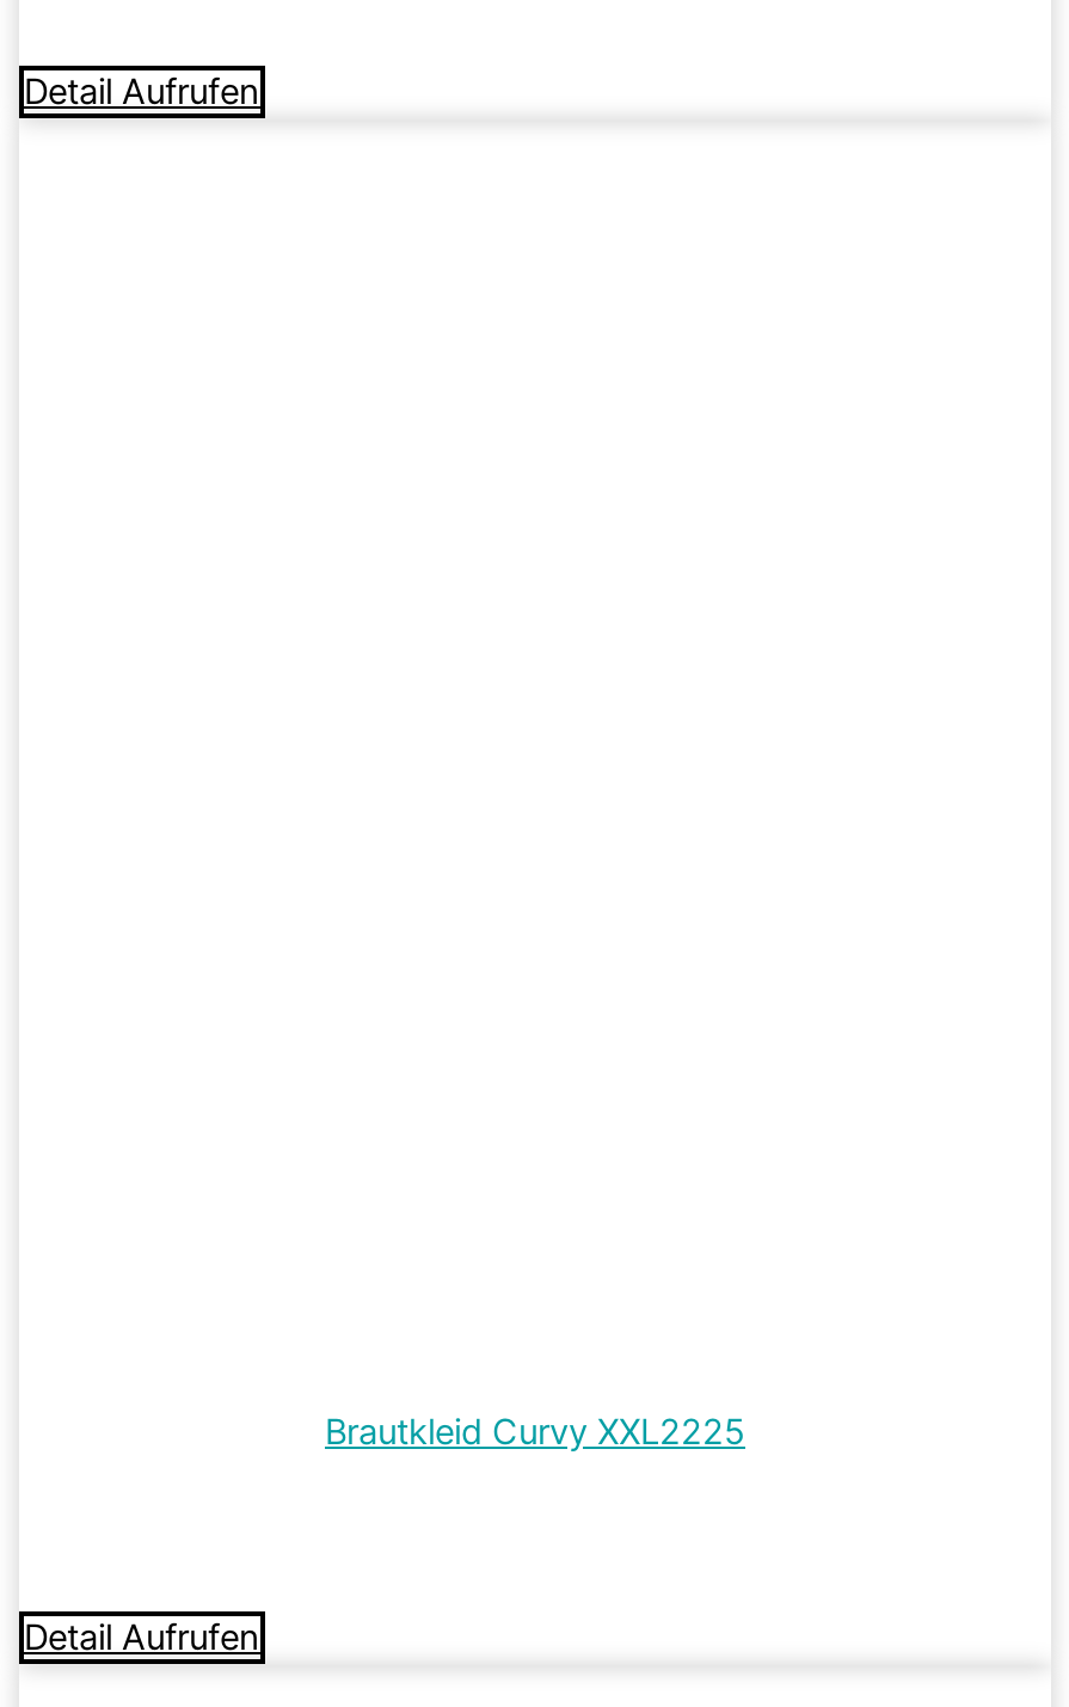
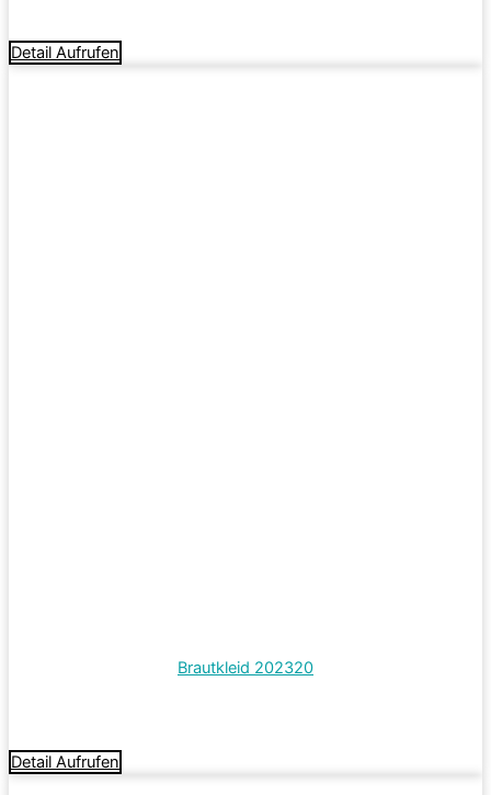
- Brautkleid Curvy XXL2225
+ Brautkleid 202320
